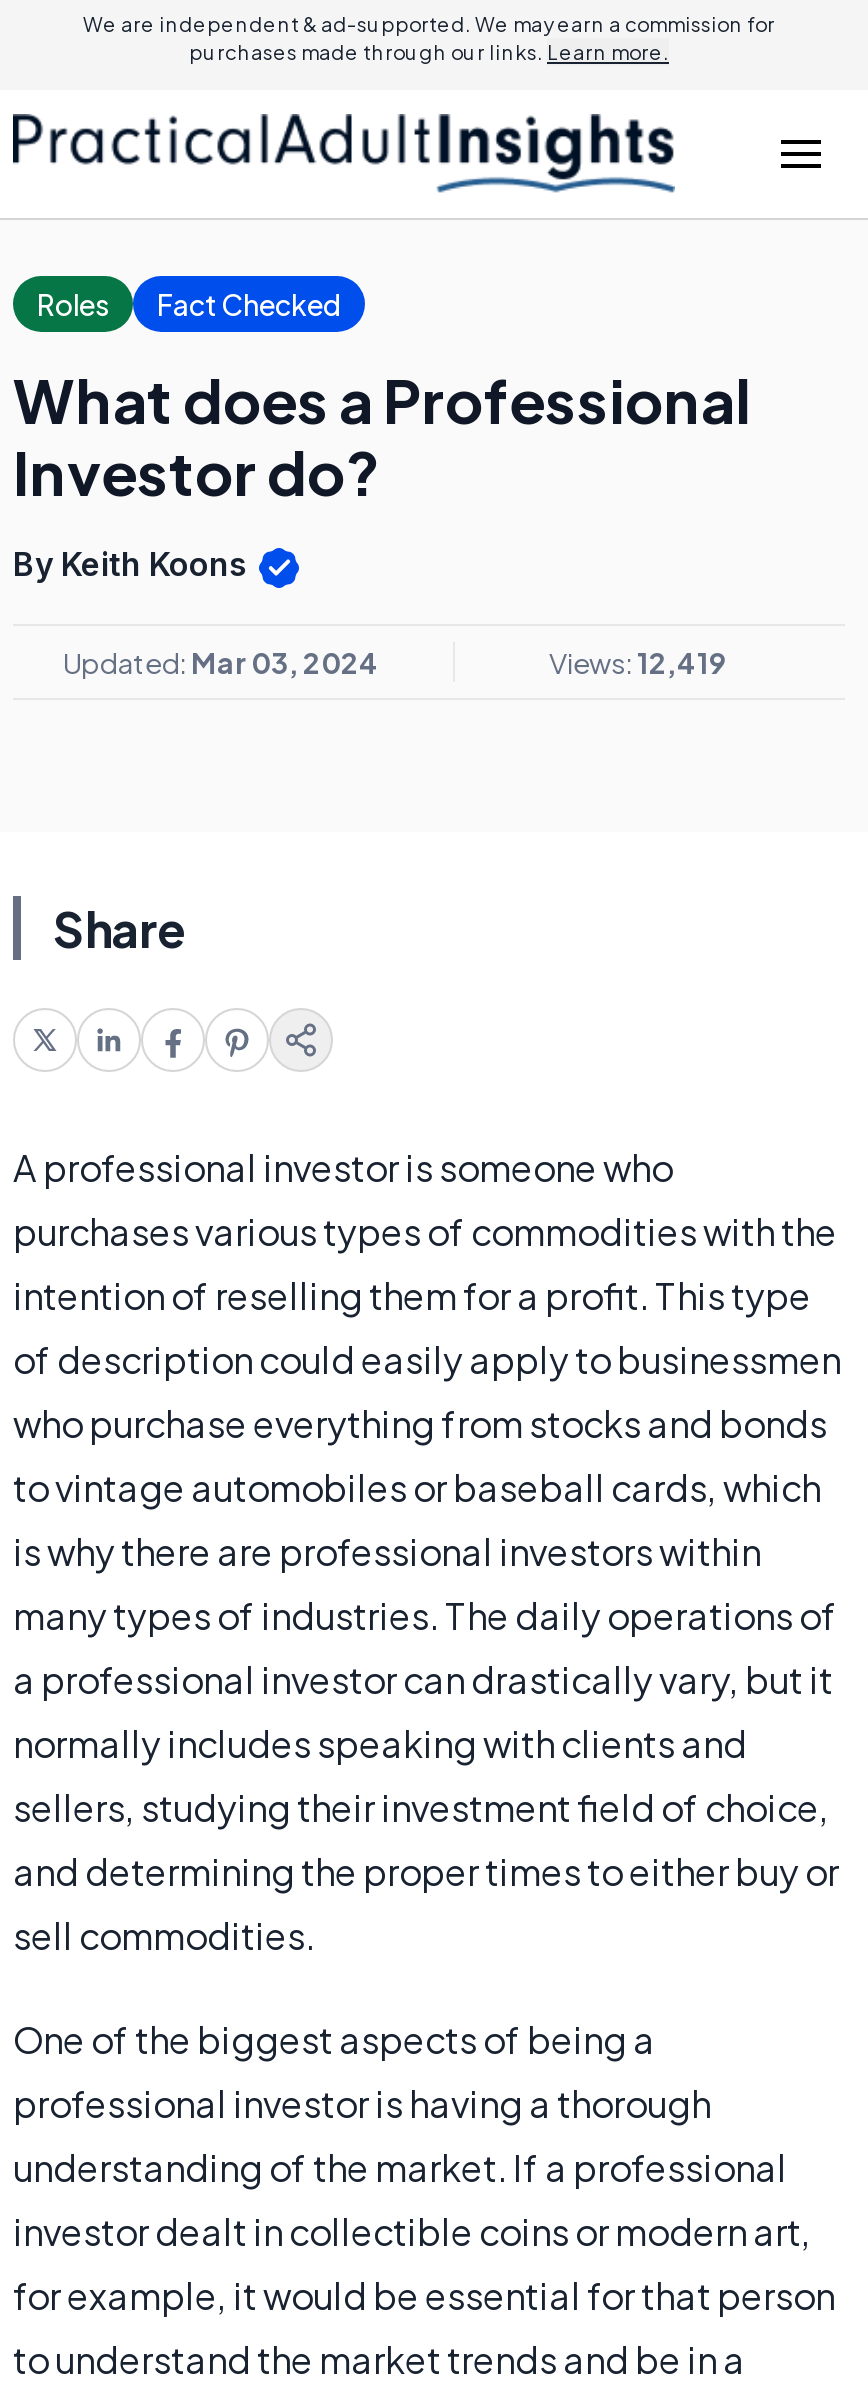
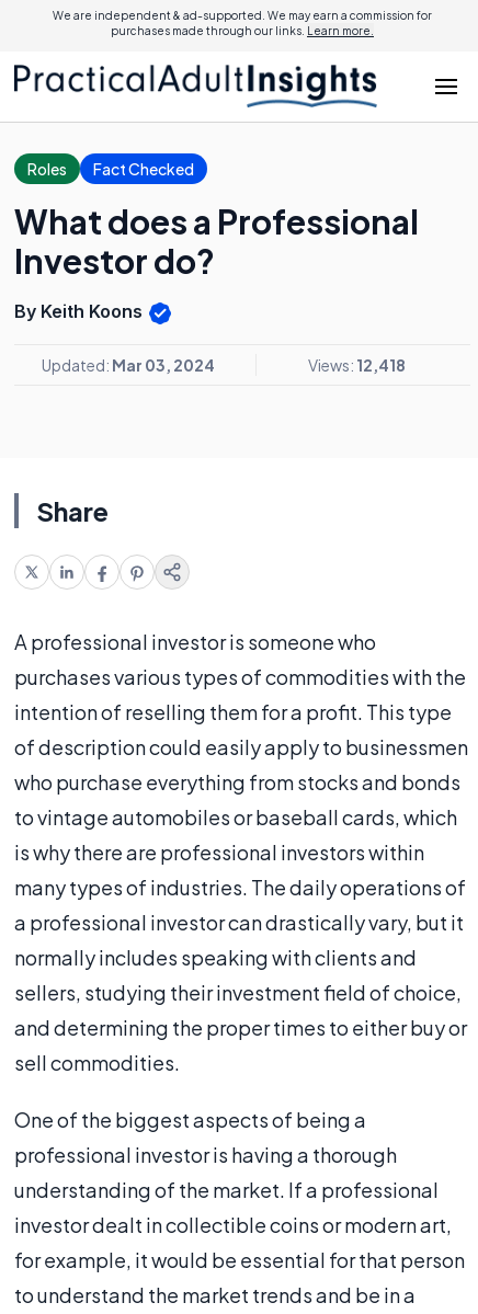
- Views: 12,419
+ Views: 12,418
